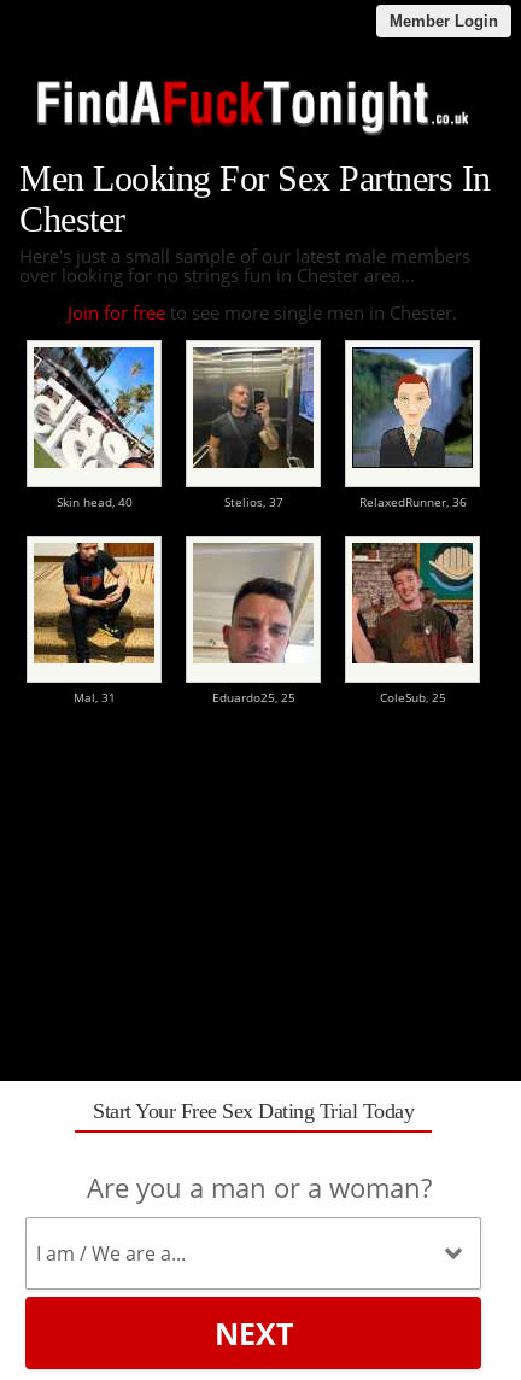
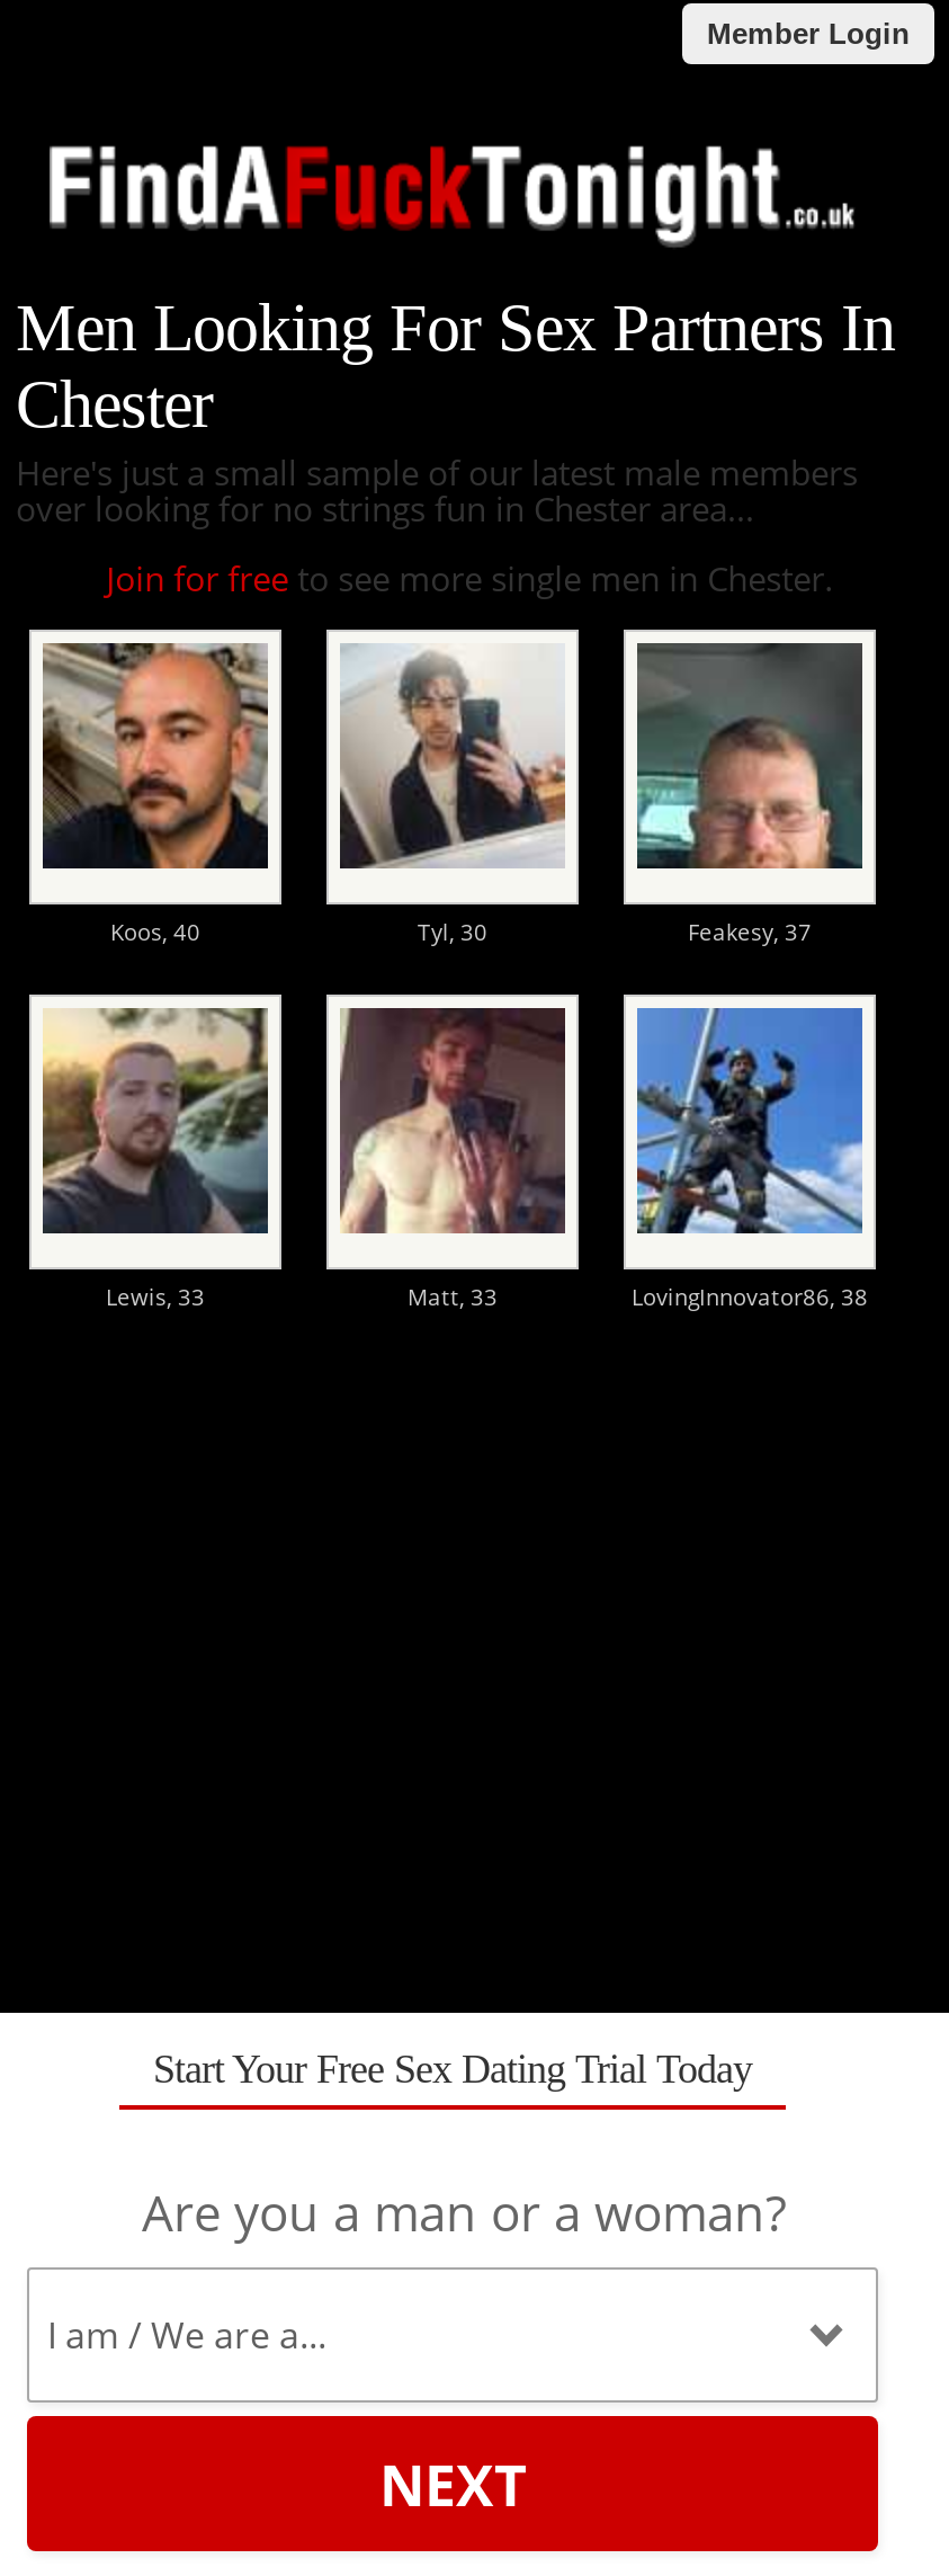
- [image]
- Skin head, 40
- Stelios, 37
- RelaxedRunner, 36
+ [image]
+ Koos, 40
+ Tyl, 30
+ Feakesy, 37

- [image]
+ [image]

- [image]
+ [image]

- [image]
- Mal, 31
- Eduardo25, 25
- ColeSub, 25
+ [image]
+ Lewis, 33
+ Matt, 33
+ LovingInnovator86, 38

- [image]
+ [image]

- [image]
+ [image]
